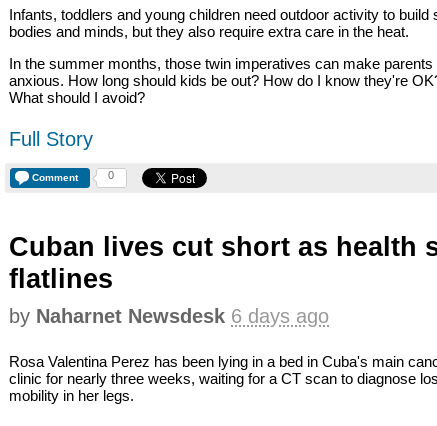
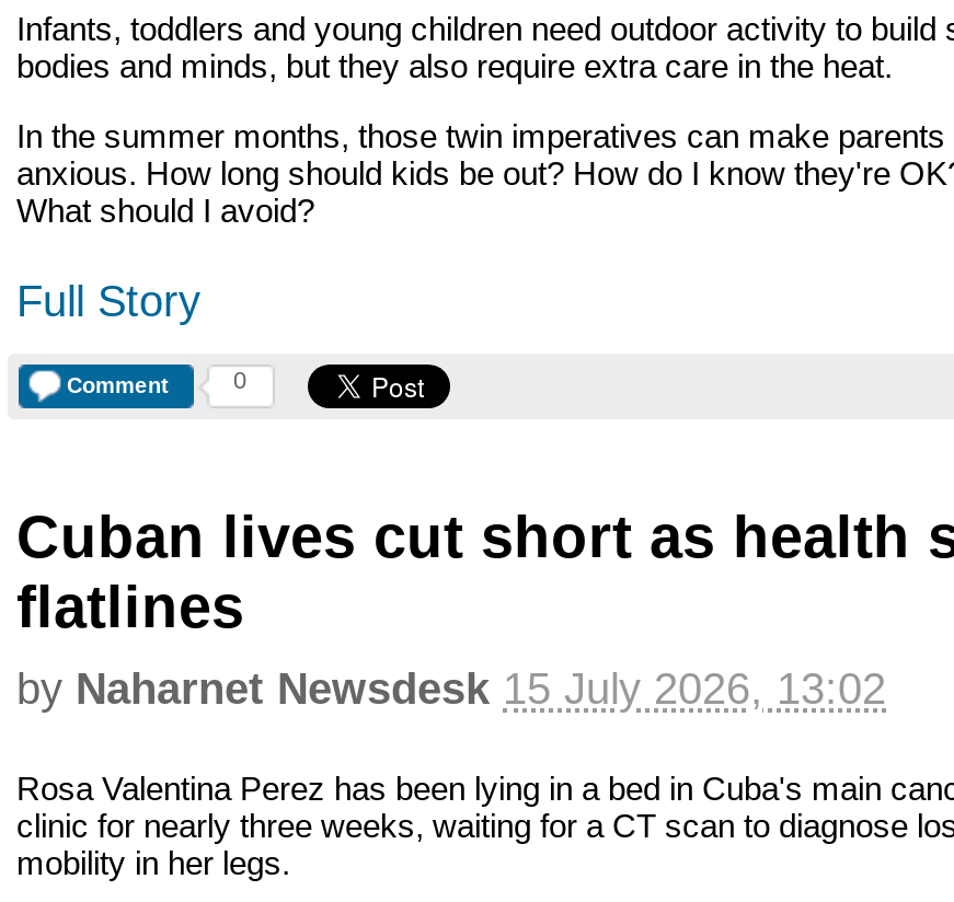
- by Naharnet Newsdesk 6 days ago
+ by Naharnet Newsdesk 15 July 2026, 13:02
